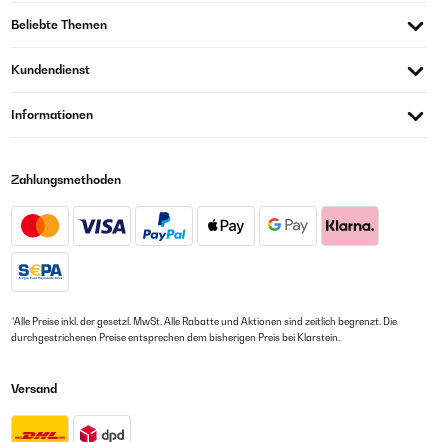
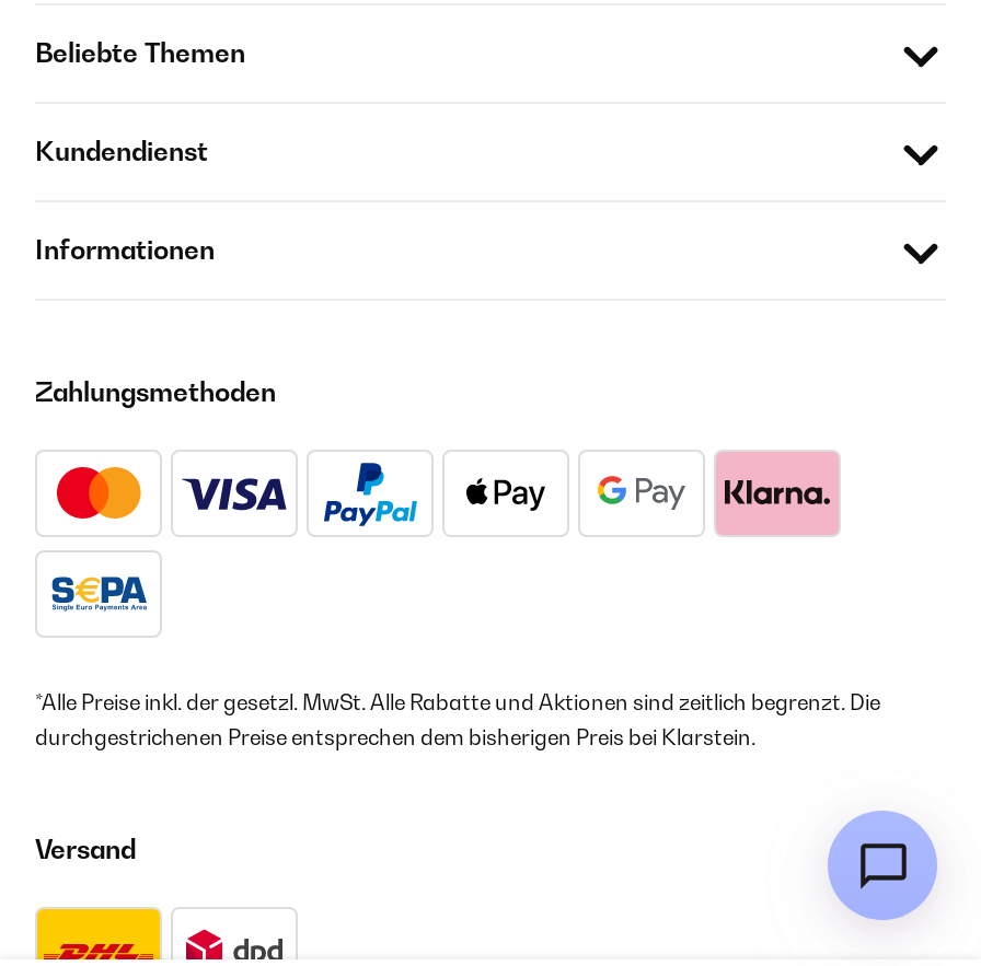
+ [image]
